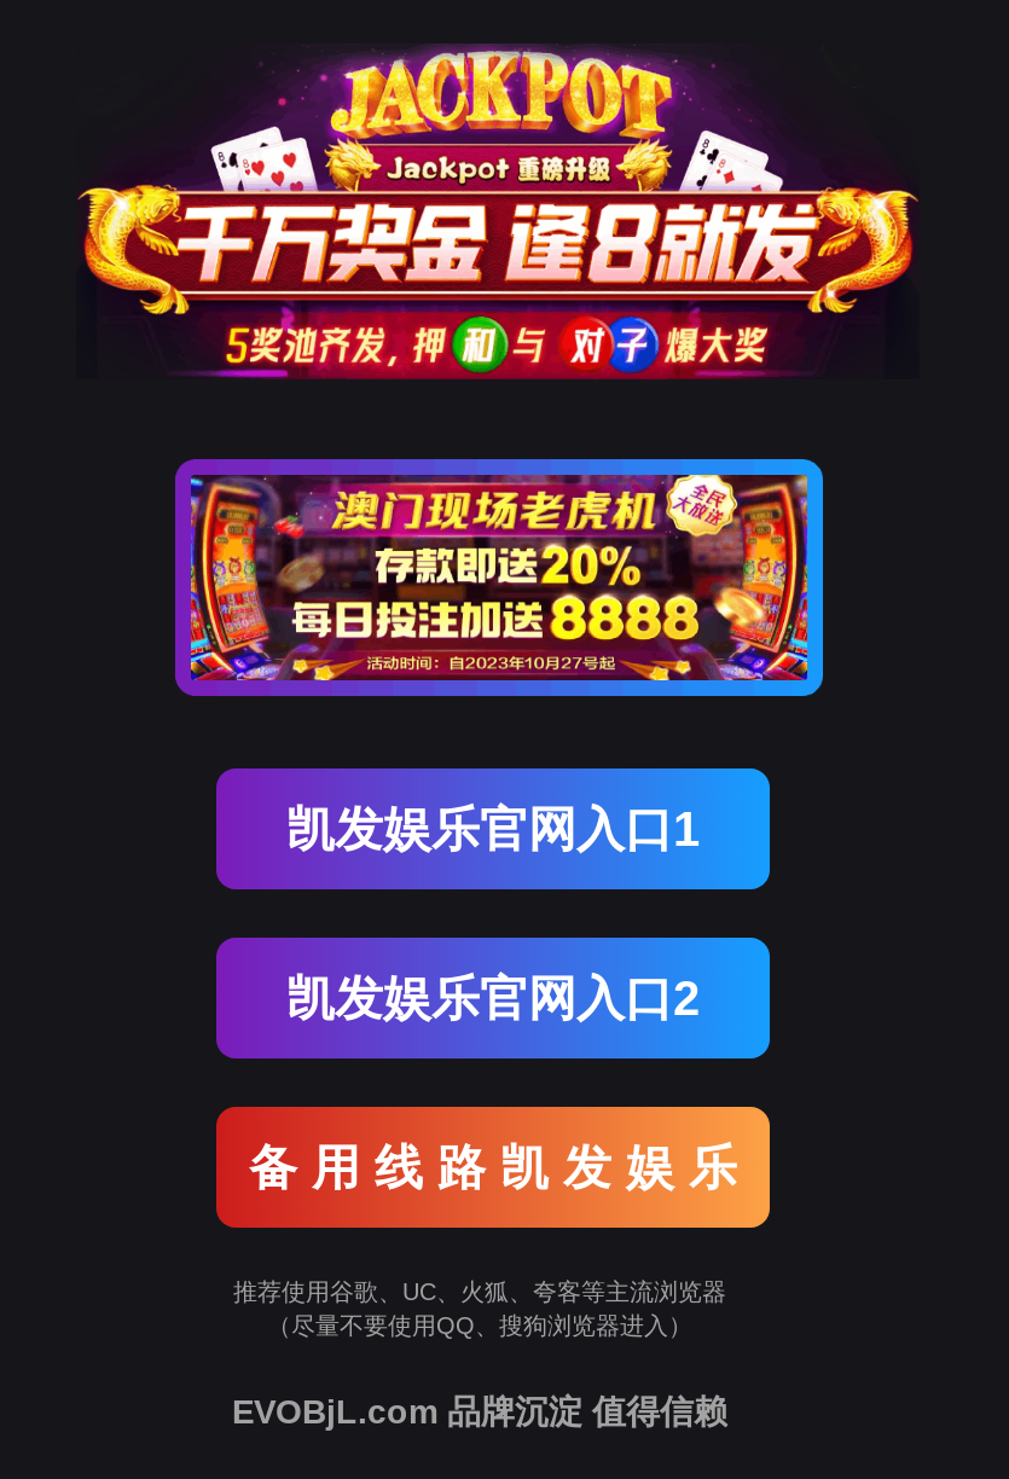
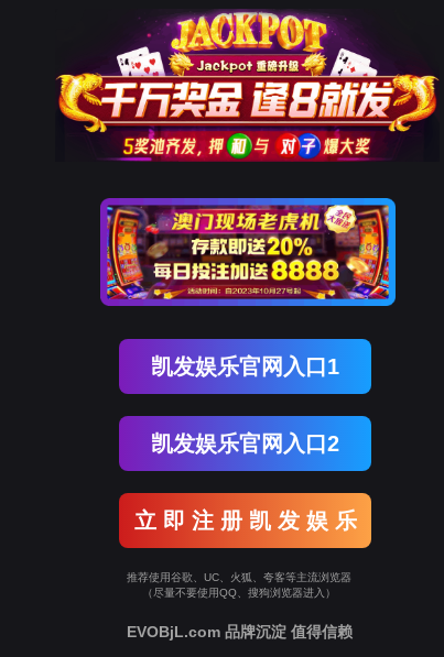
- 备 用 线 路 凯 发 娱 乐
+ 立 即 注 册 凯 发 娱 乐
